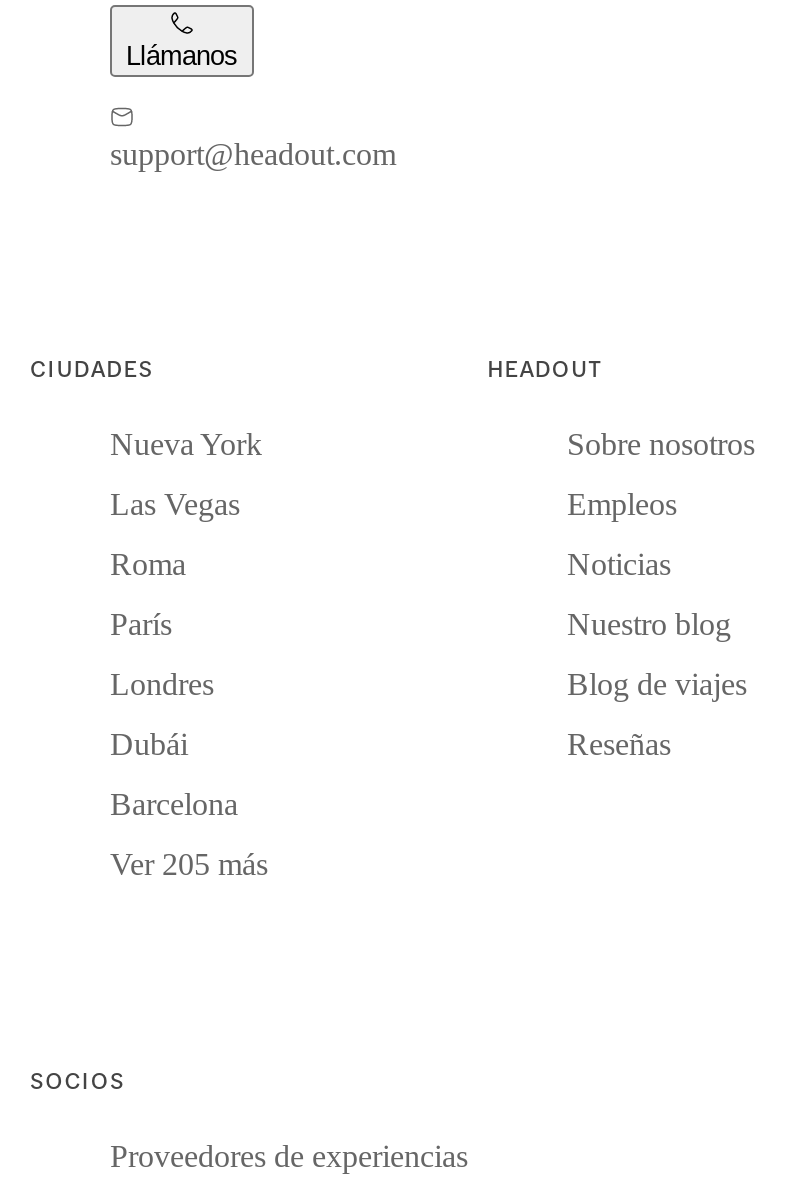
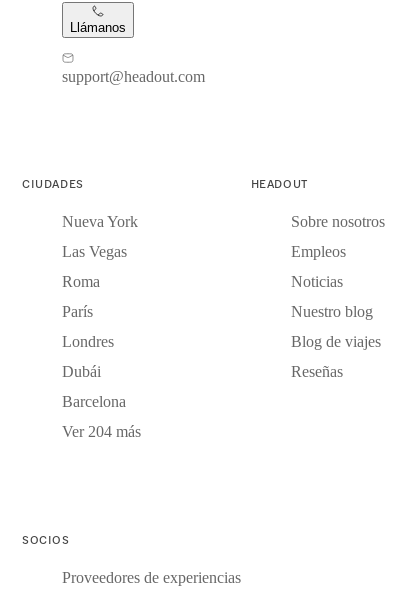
- Ver 205 más
+ Ver 204 más
